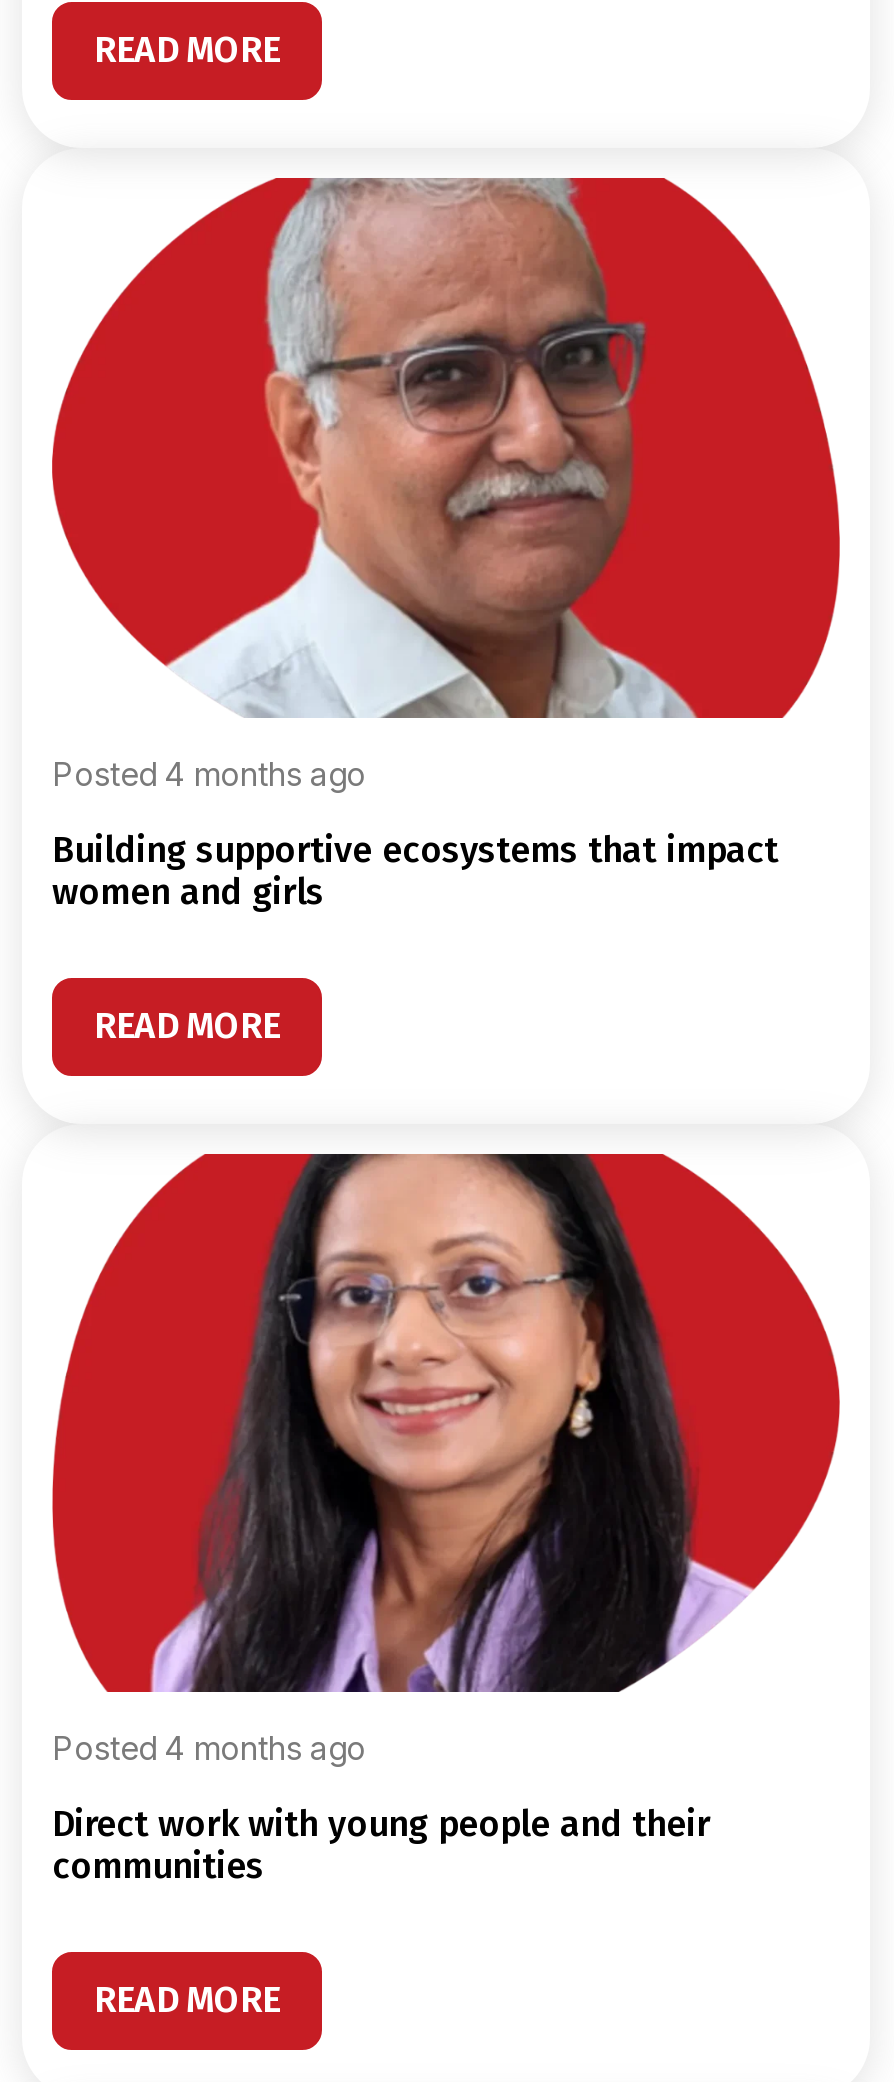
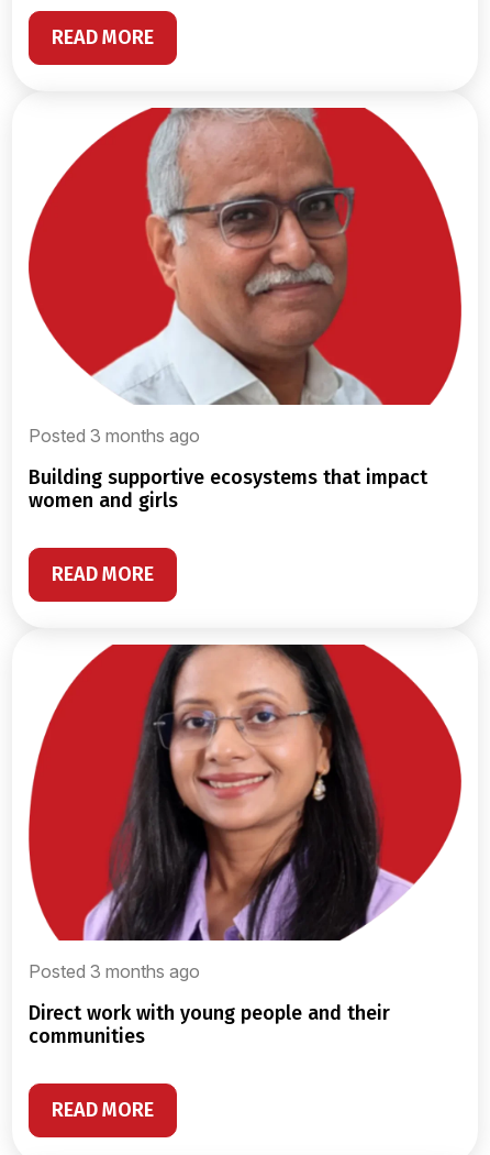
- Posted 4 months ago
+ Posted 3 months ago

- Posted 4 months ago
+ Posted 3 months ago
